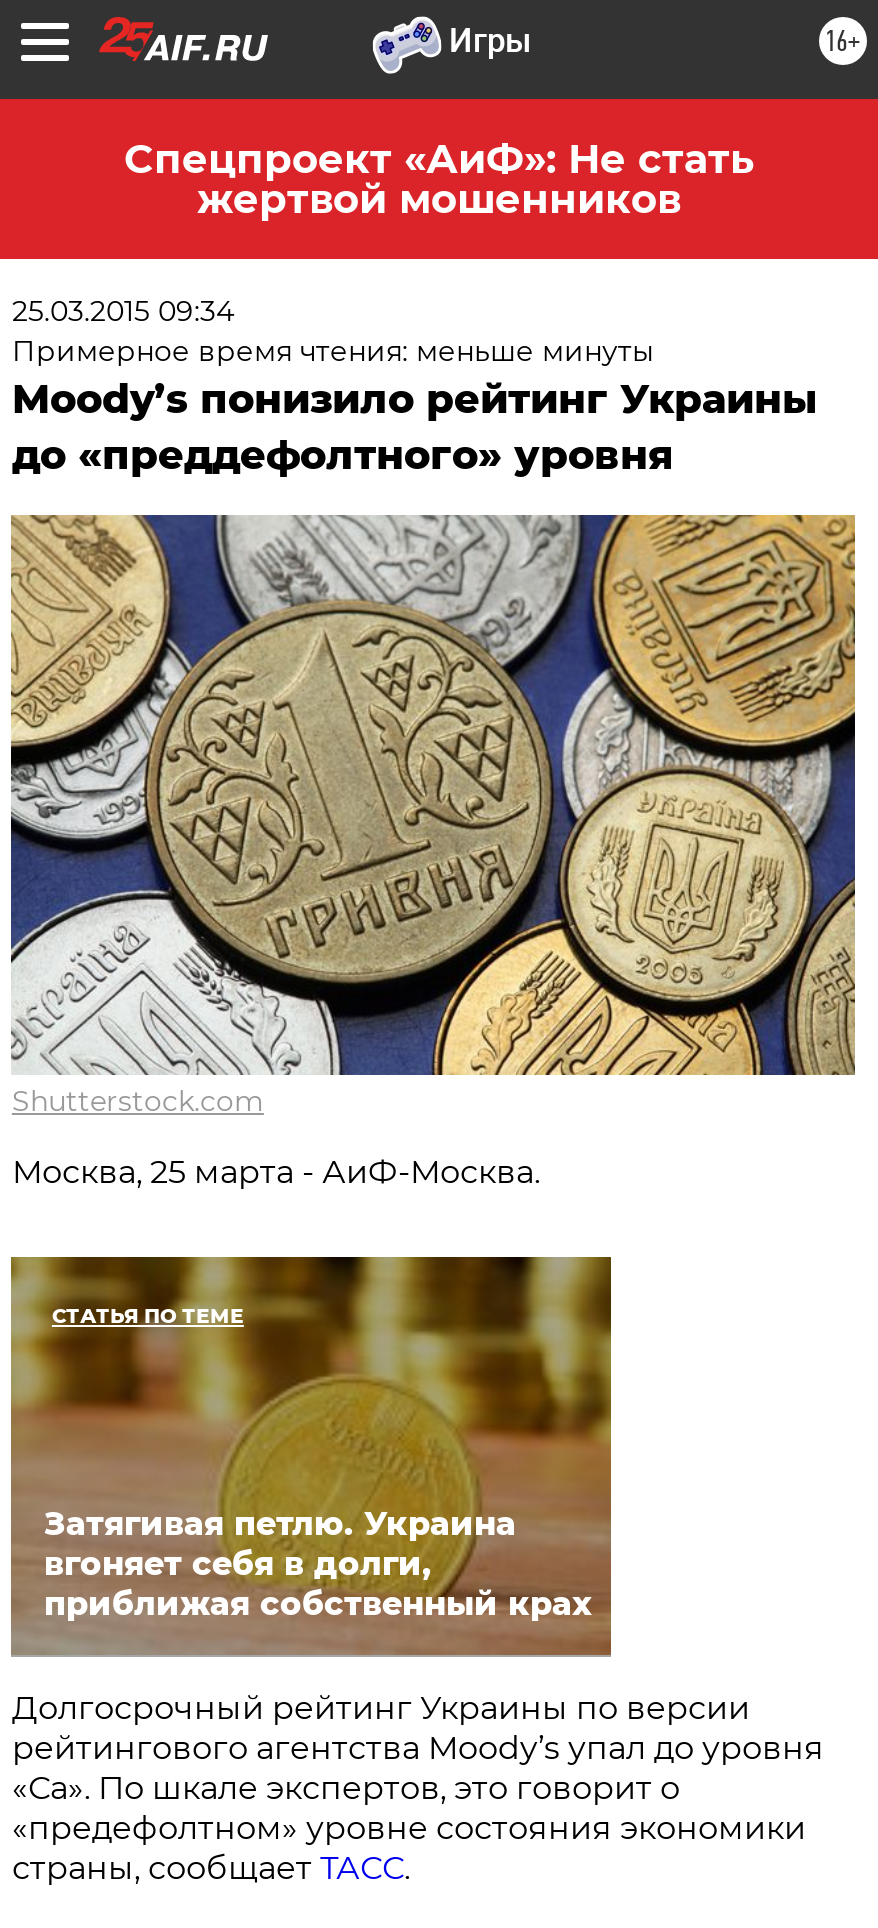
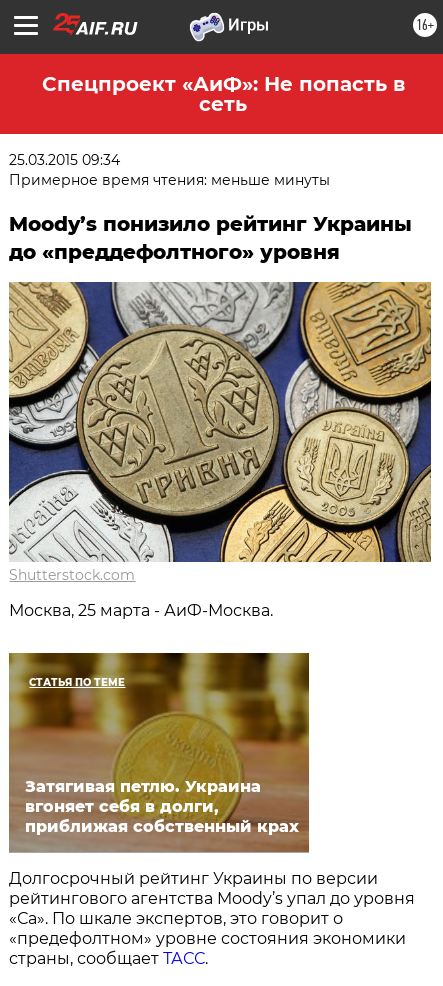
- Спецпроект «АиФ»: Не стать
- жертвой мошенников
+ Спецпроект «АиФ»: Не попасть в
+ сеть
